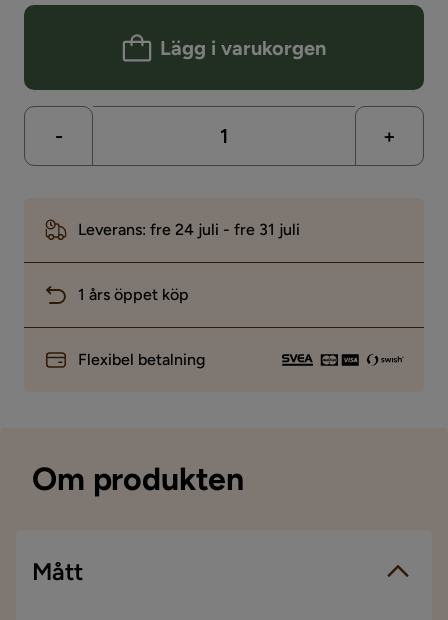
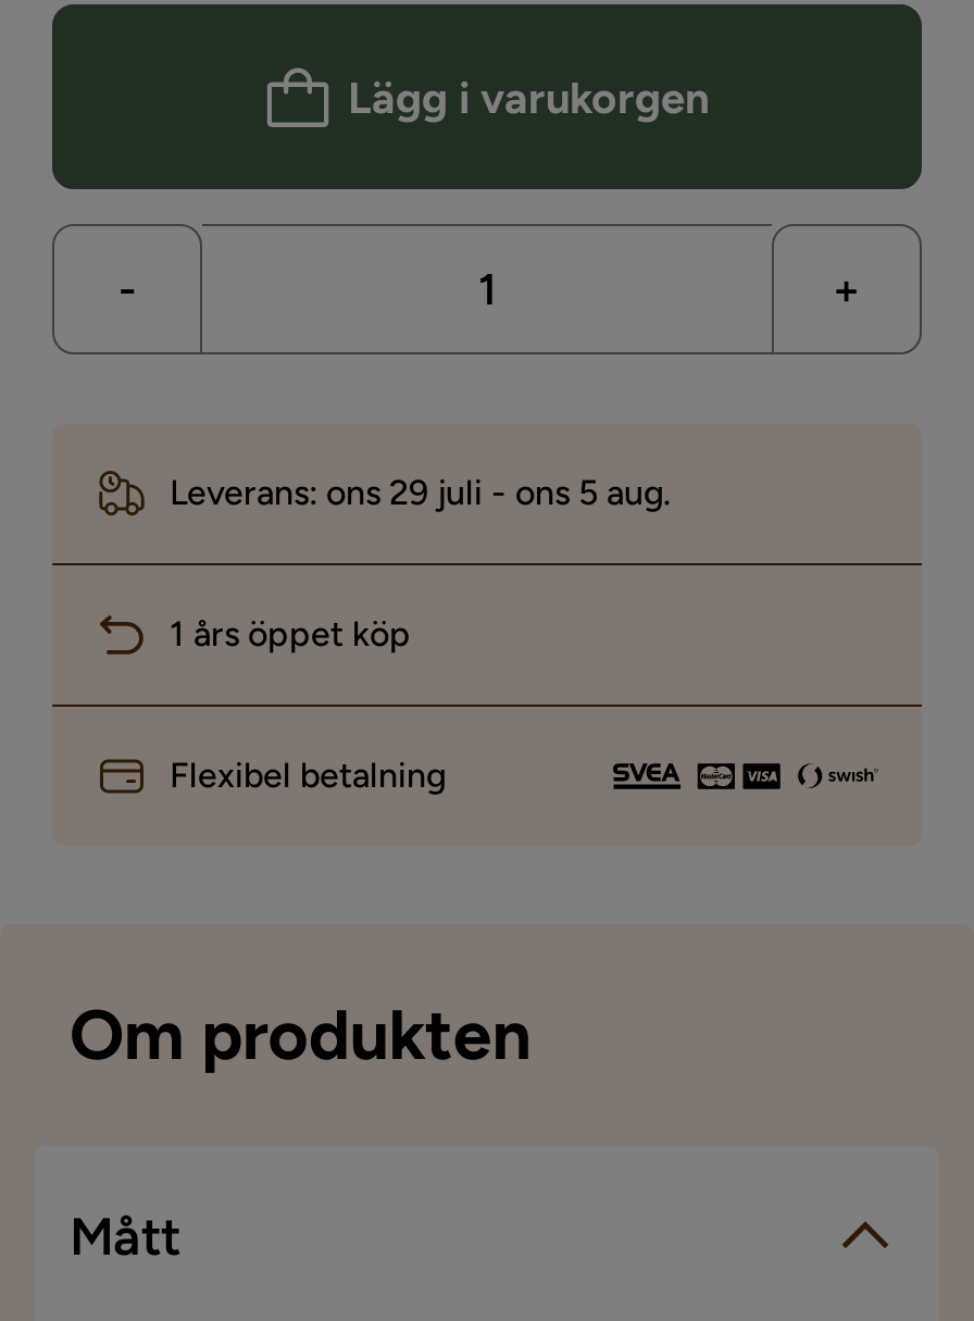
- Leverans: fre 24 juli - fre 31 juli
+ Leverans: ons 29 juli - ons 5 aug.
